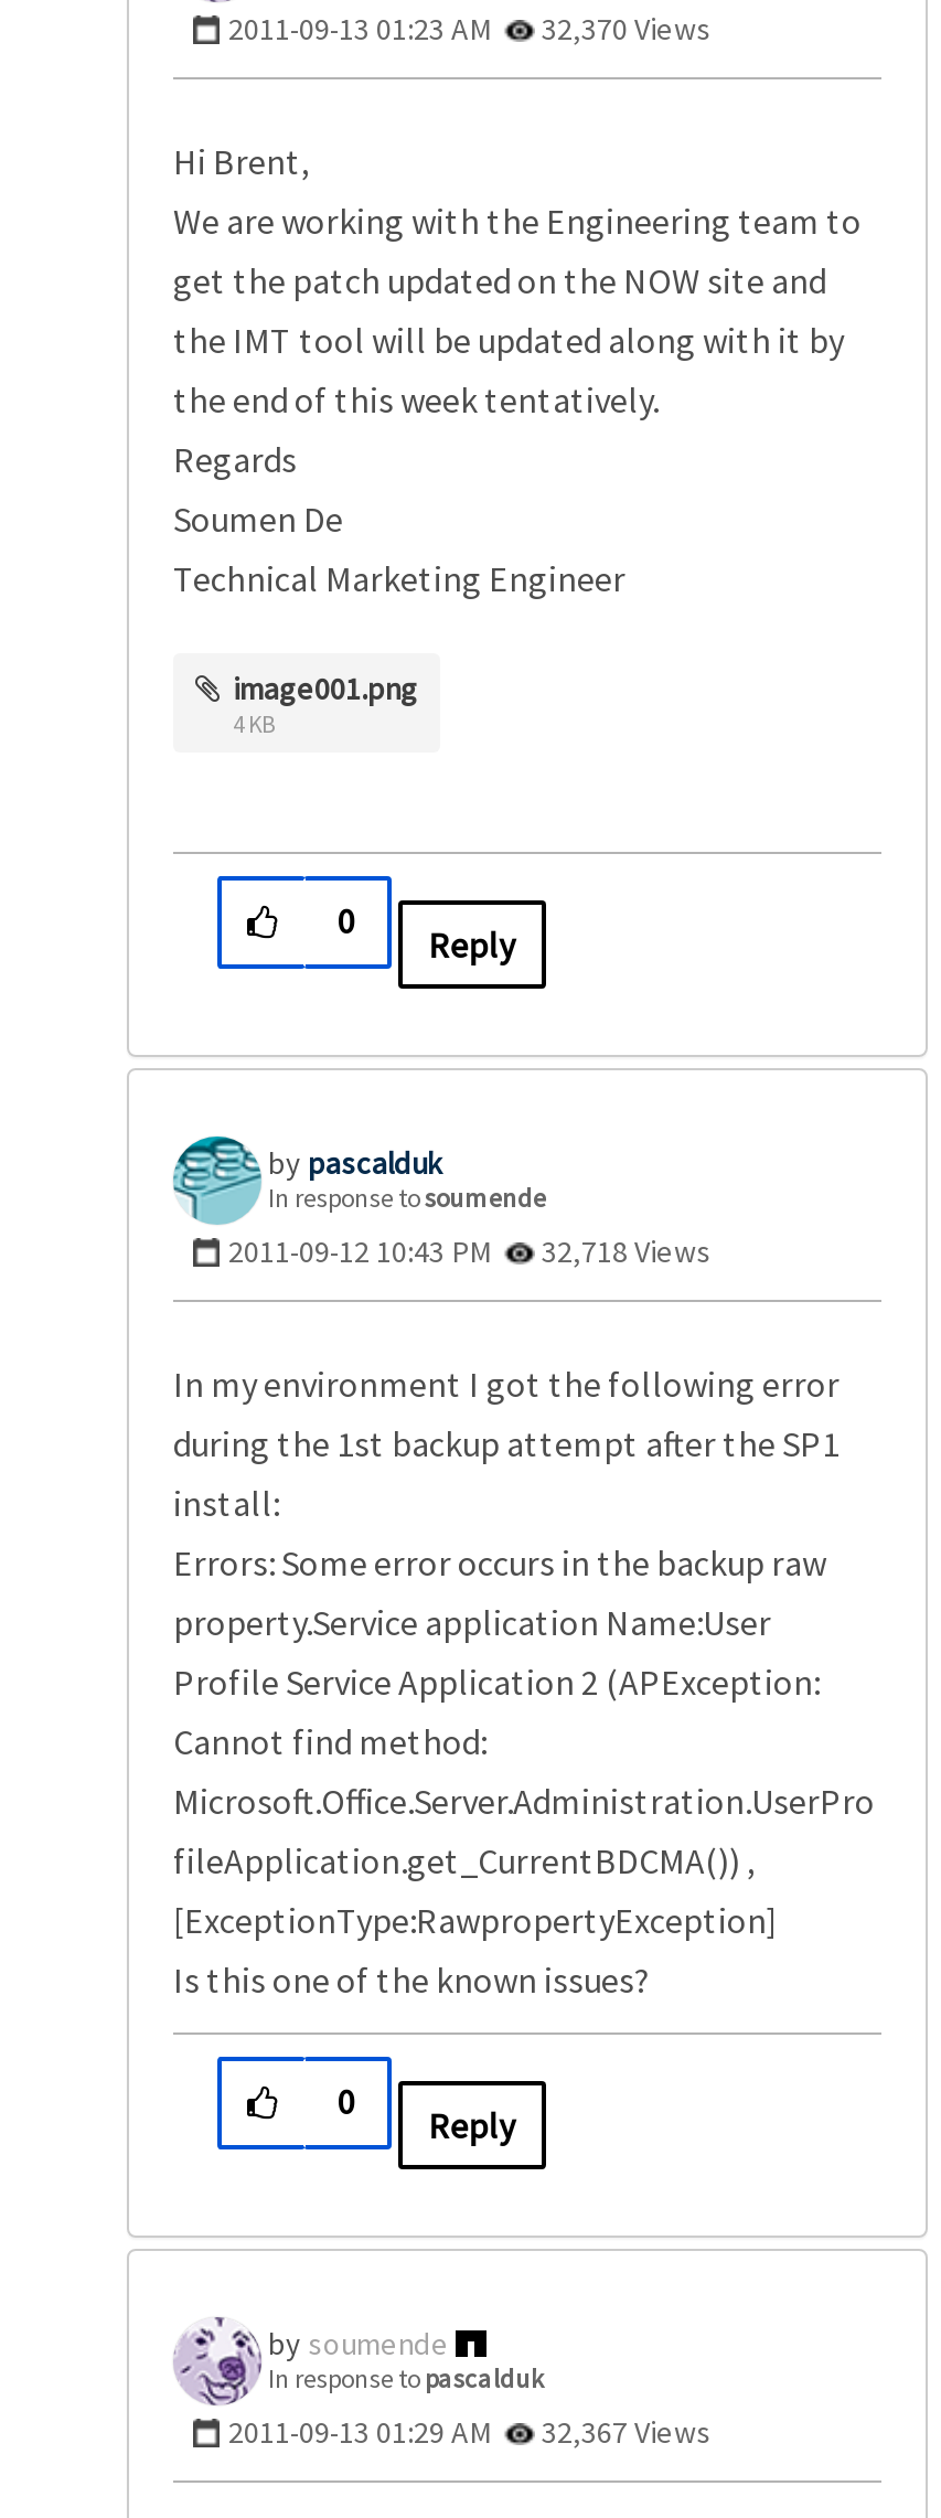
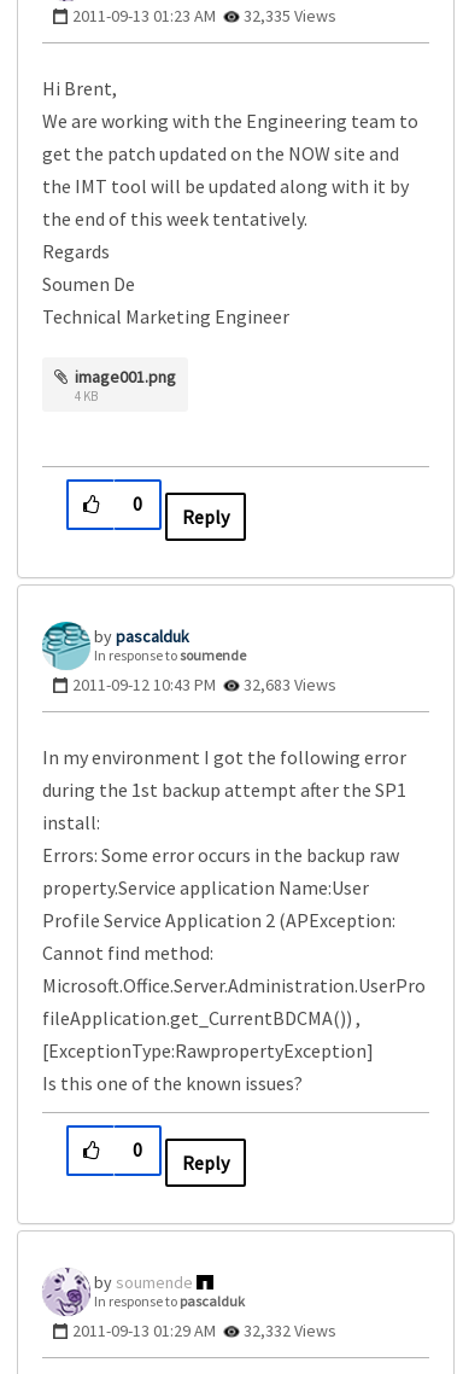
- 2011-09-13 01:23 AM 32,370 Views
+ 2011-09-13 01:23 AM 32,335 Views

- 2011-09-12 10:43 PM 32,718 Views
+ 2011-09-12 10:43 PM 32,683 Views

- 2011-09-13 01:29 AM 32,367 Views
+ 2011-09-13 01:29 AM 32,332 Views
